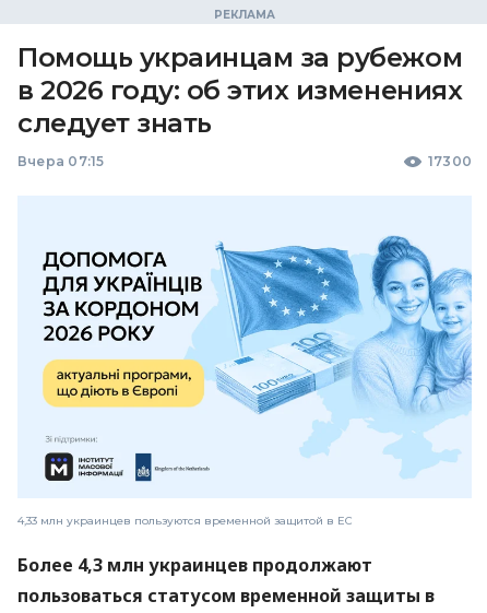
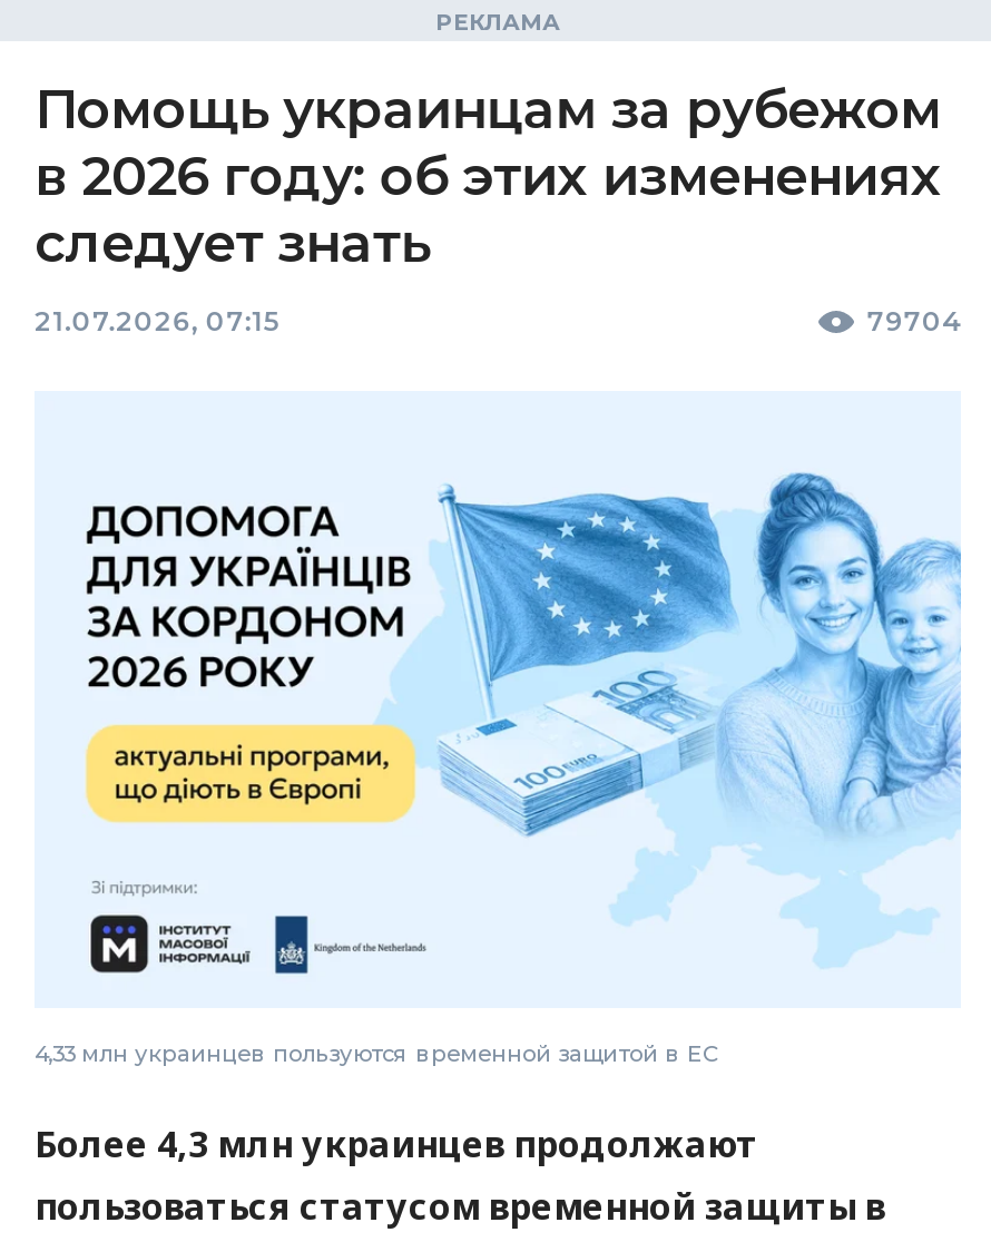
- Вчера 07:15
- 17300
+ 21.07.2026, 07:15
+ 79704
